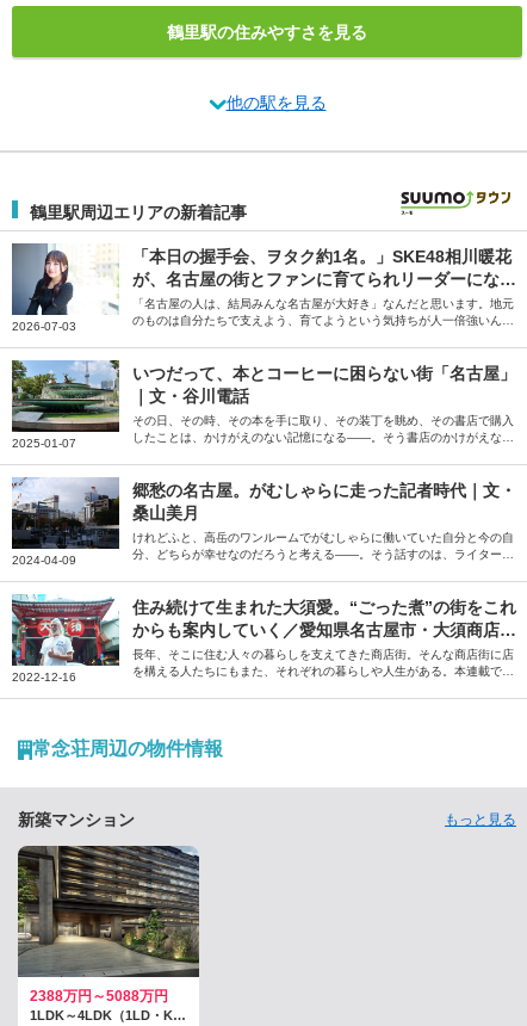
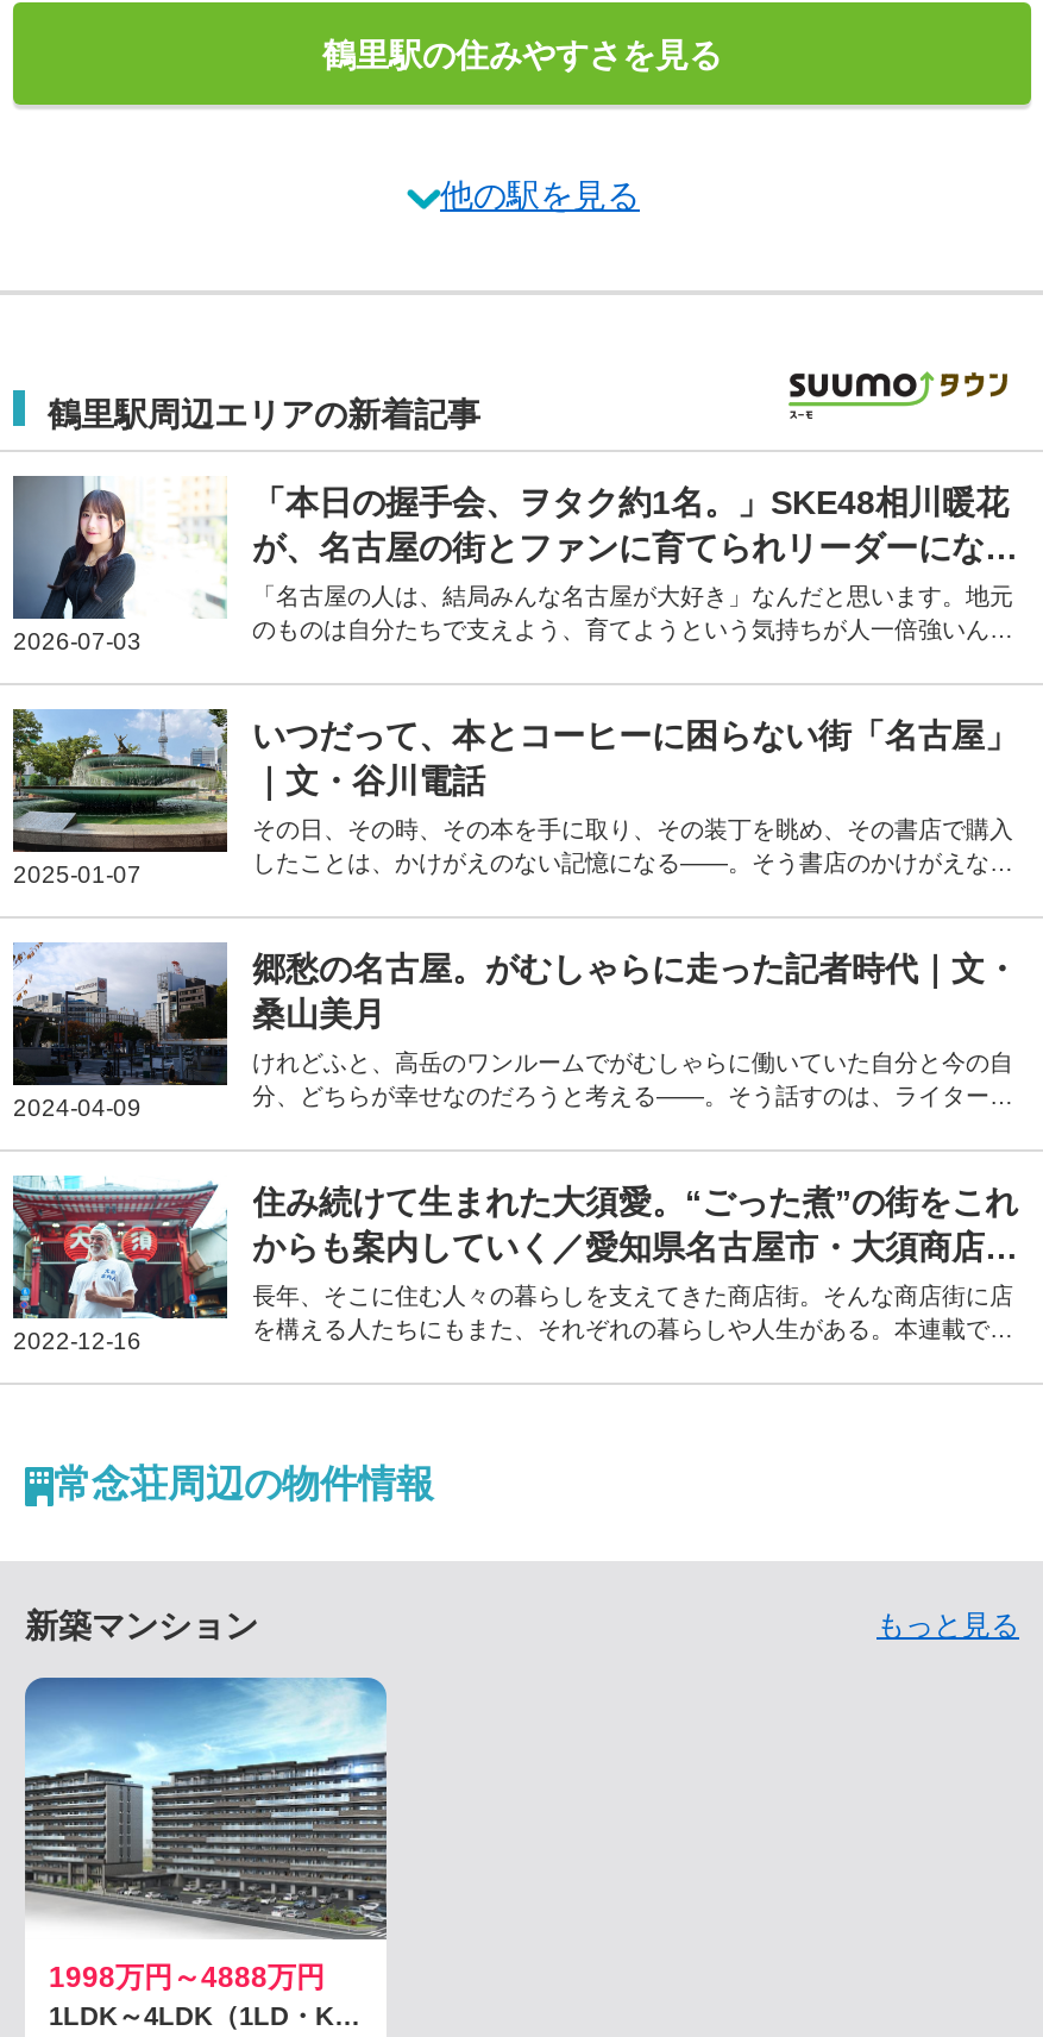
- [image]
- 2388万円～5088万円
+ [image]
+ 1998万円～4888万円
